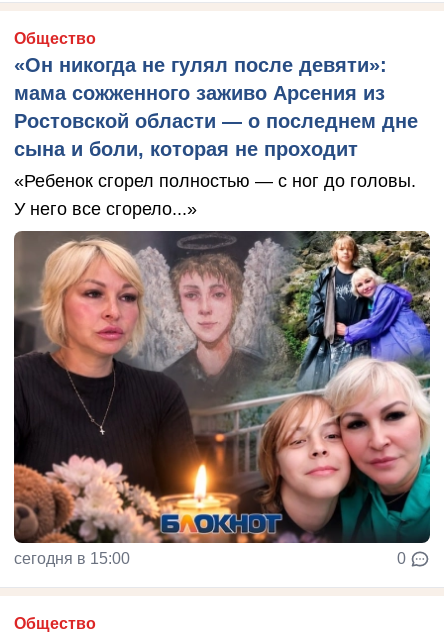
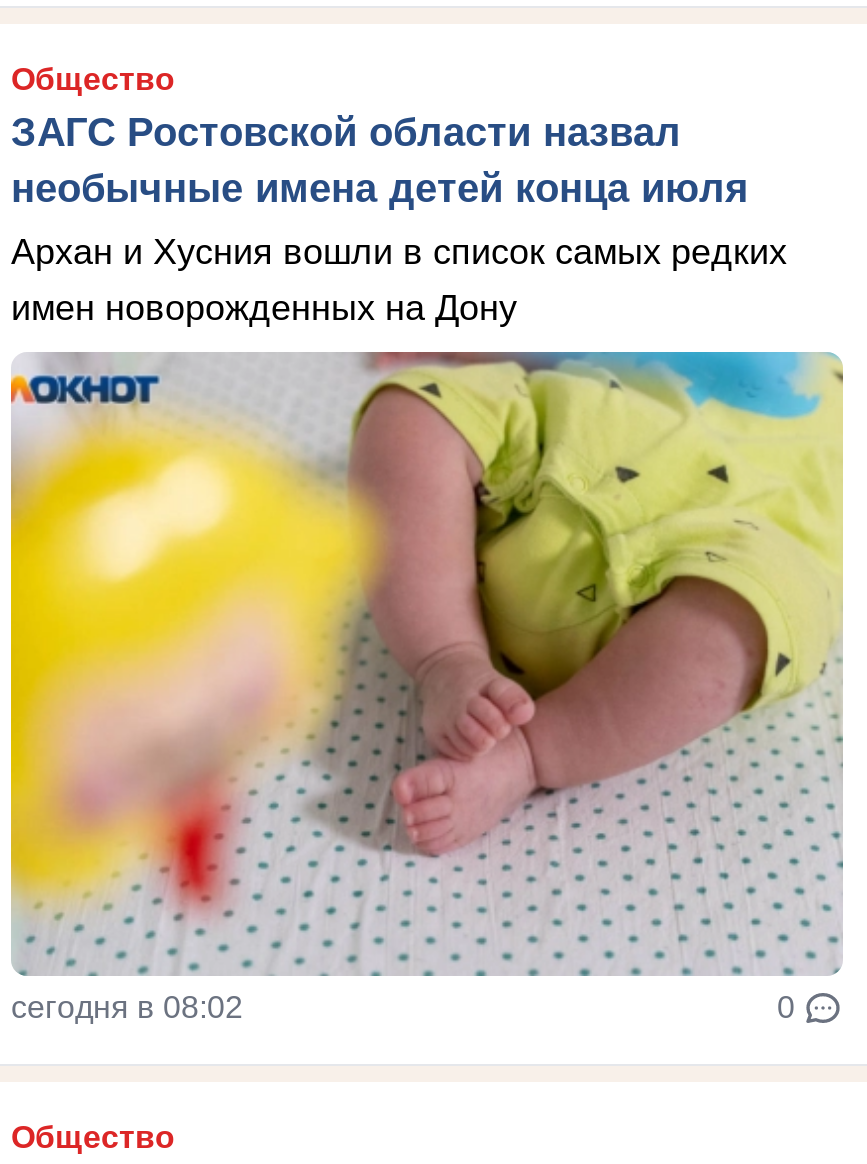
- «Он никогда не гулял после девяти»:
- мама сожженного заживо Арсения из
- Ростовской области — о последнем дне
- сына и боли, которая не проходит
+ ЗАГС Ростовской области назвал
+ необычные имена детей конца июля

- «Ребенок сгорел полностью — с ног до головы.
- У него все сгорело...»
+ Архан и Хусния вошли в список самых редких
+ имен новорожденных на Дону

- [image]
- сегодня в 15:00
+ [image]
+ сегодня в 08:02
